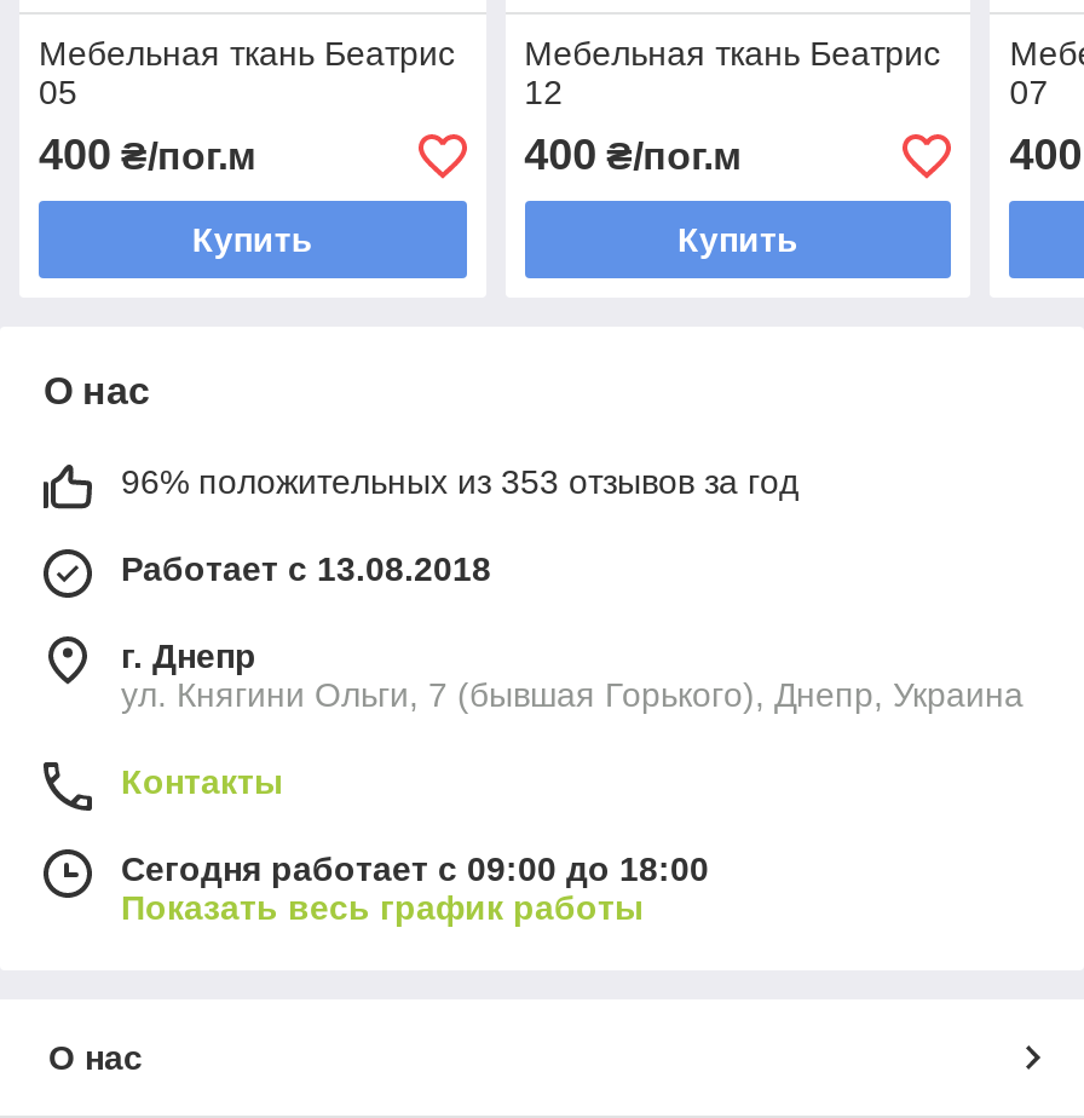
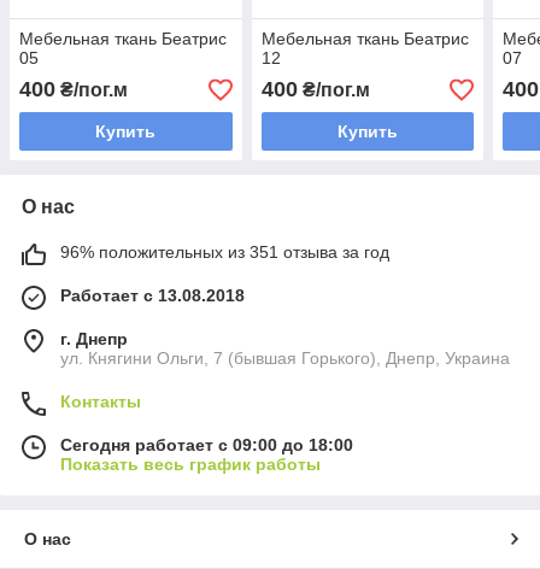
- 96% положительных из 353 отзывов за год
+ 96% положительных из 351 отзыва за год
